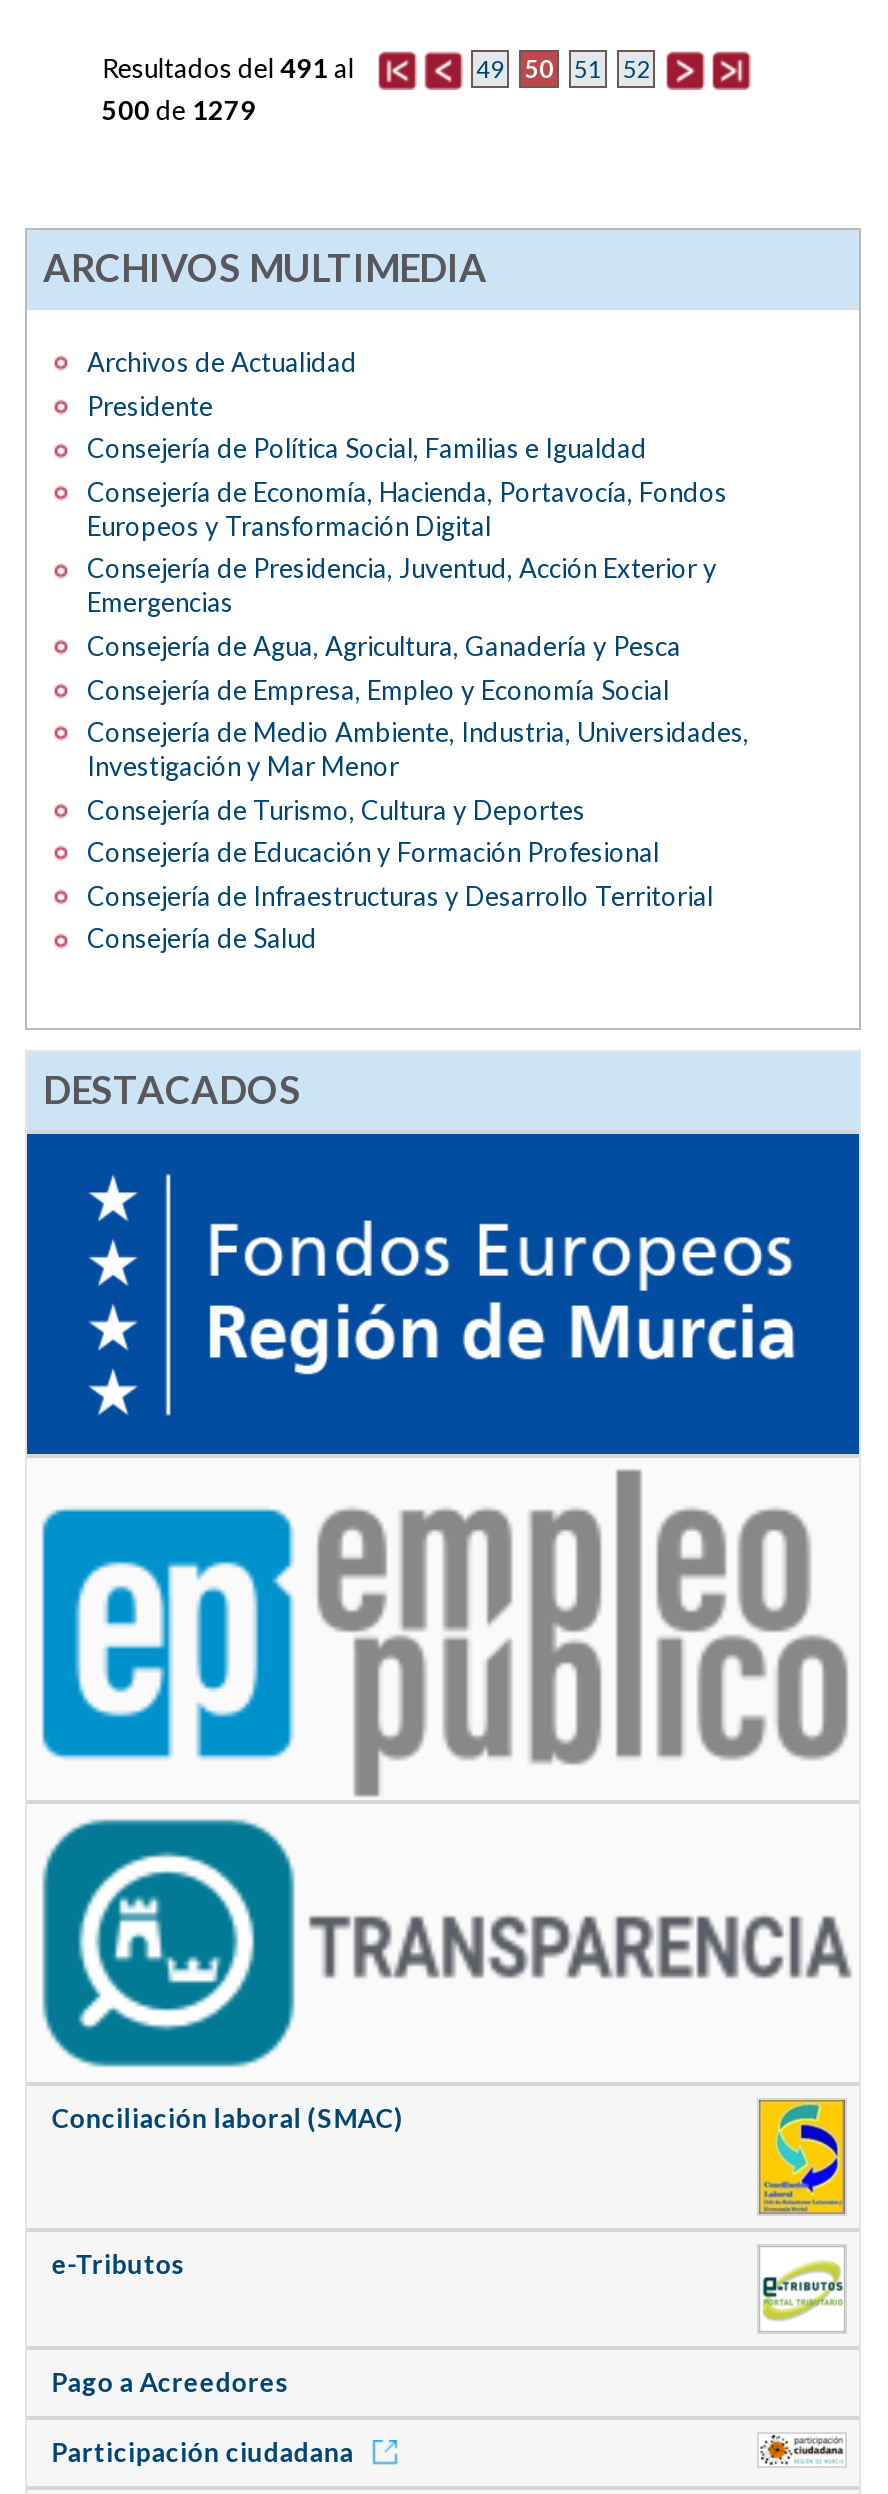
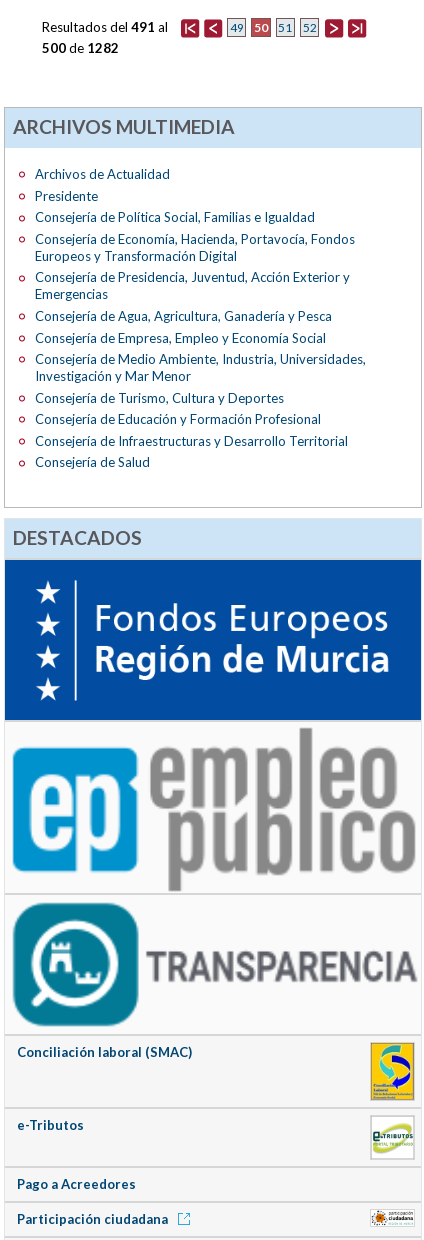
- 500 de 1279
+ 500 de 1282
